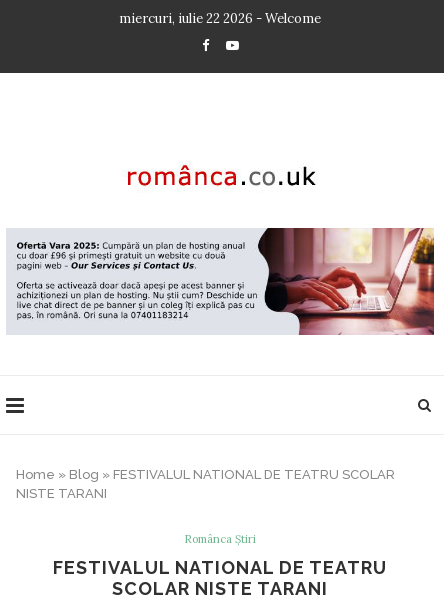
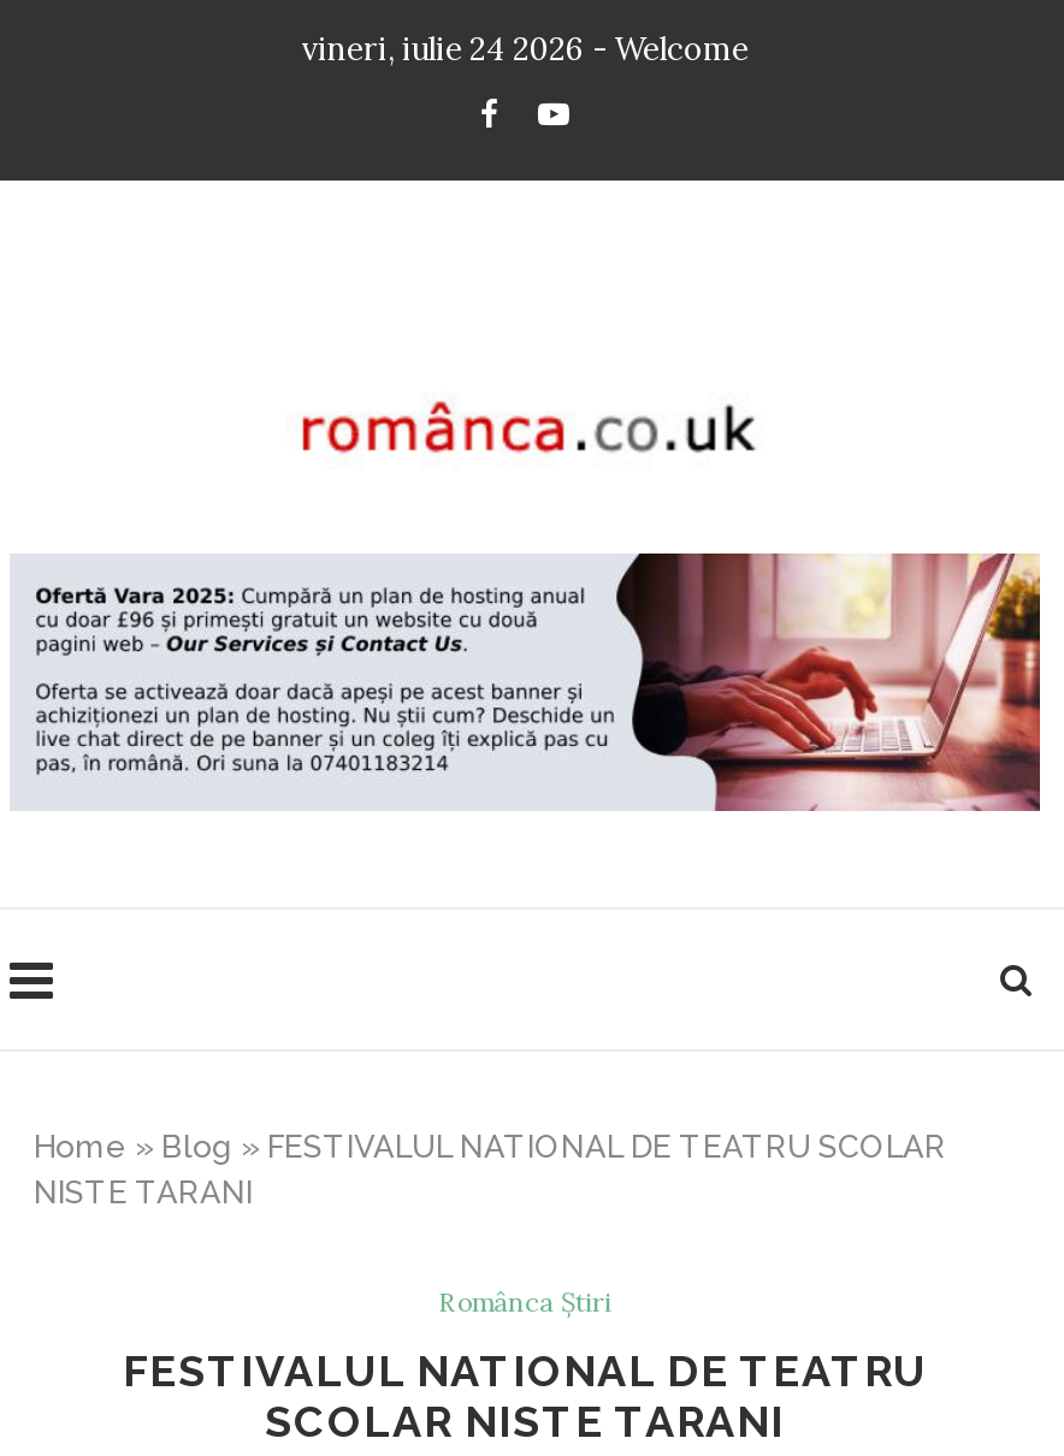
- miercuri, iulie 22 2026 - Welcome
+ vineri, iulie 24 2026 - Welcome
